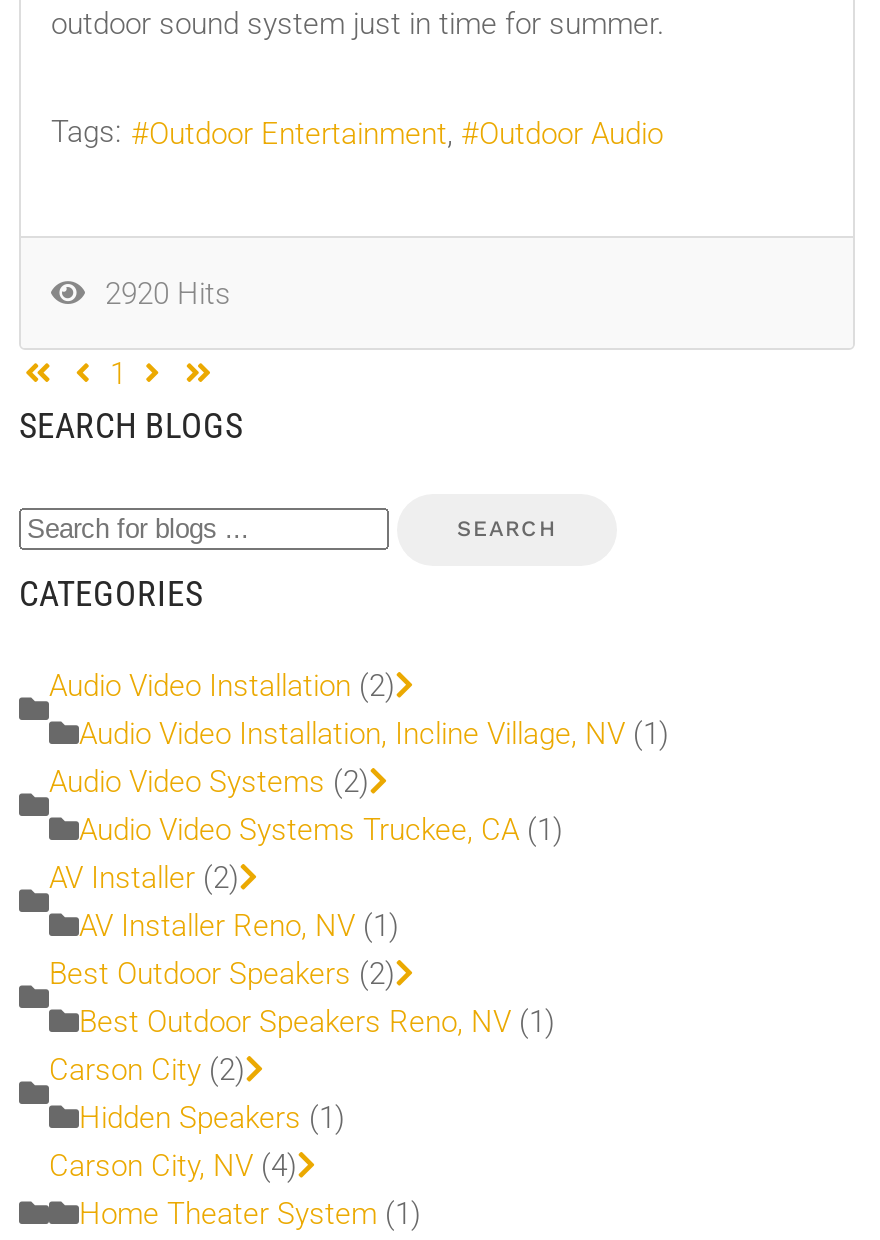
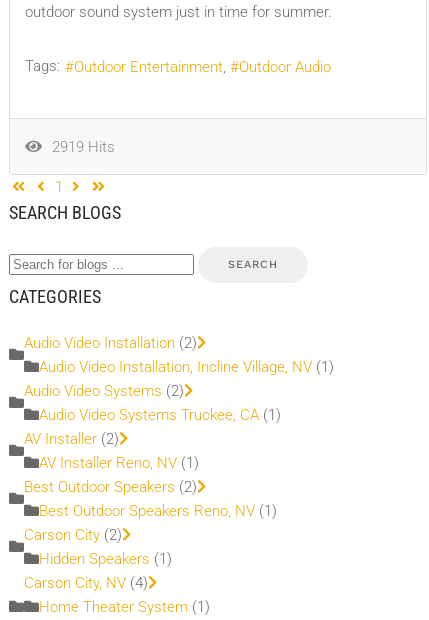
- 2920 Hits
+ 2919 Hits
